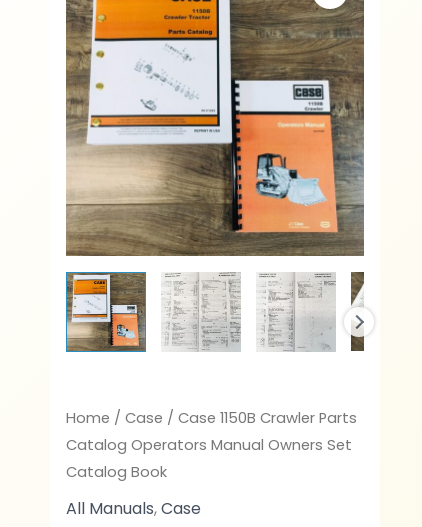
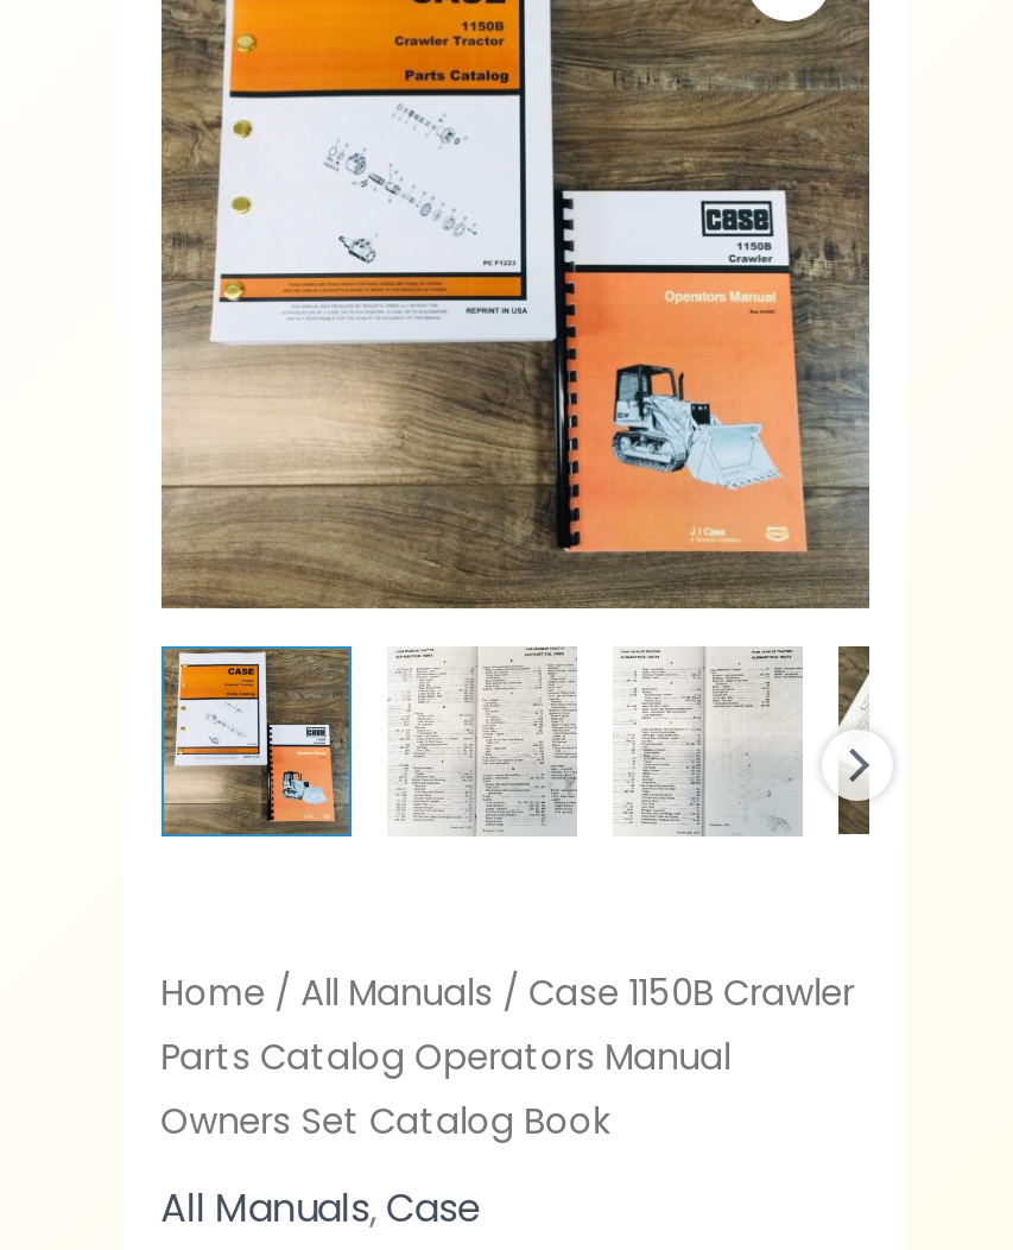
- Home / Case / Case 1150B Crawler Parts
- Catalog Operators Manual Owners Set
- Catalog Book
+ Home / All Manuals / Case 1150B Crawler
+ Parts Catalog Operators Manual
+ Owners Set Catalog Book
